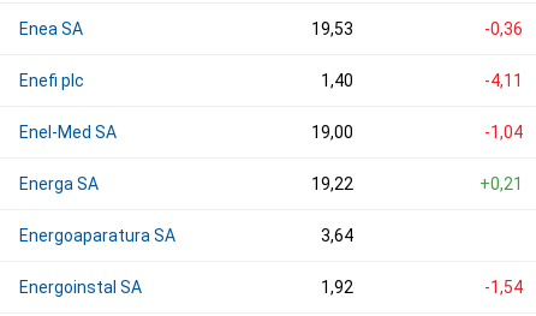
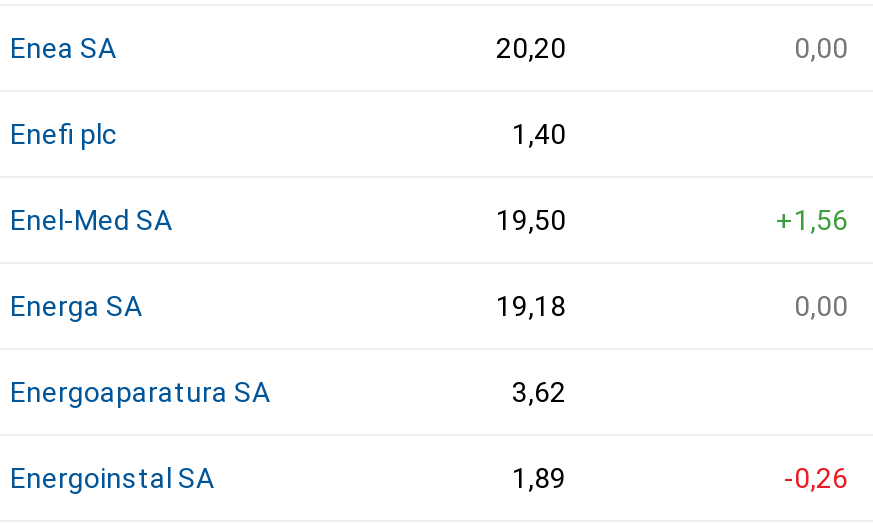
- 19,53
+ 20,20

- -0,36
+ 0,00

- -4,11

- 19,00
+ 19,50

- -1,04
+ +1,56

- 19,22
+ 19,18

- +0,21
+ 0,00

- 3,64
+ 3,62

- 1,92
+ 1,89

- -1,54
+ -0,26
